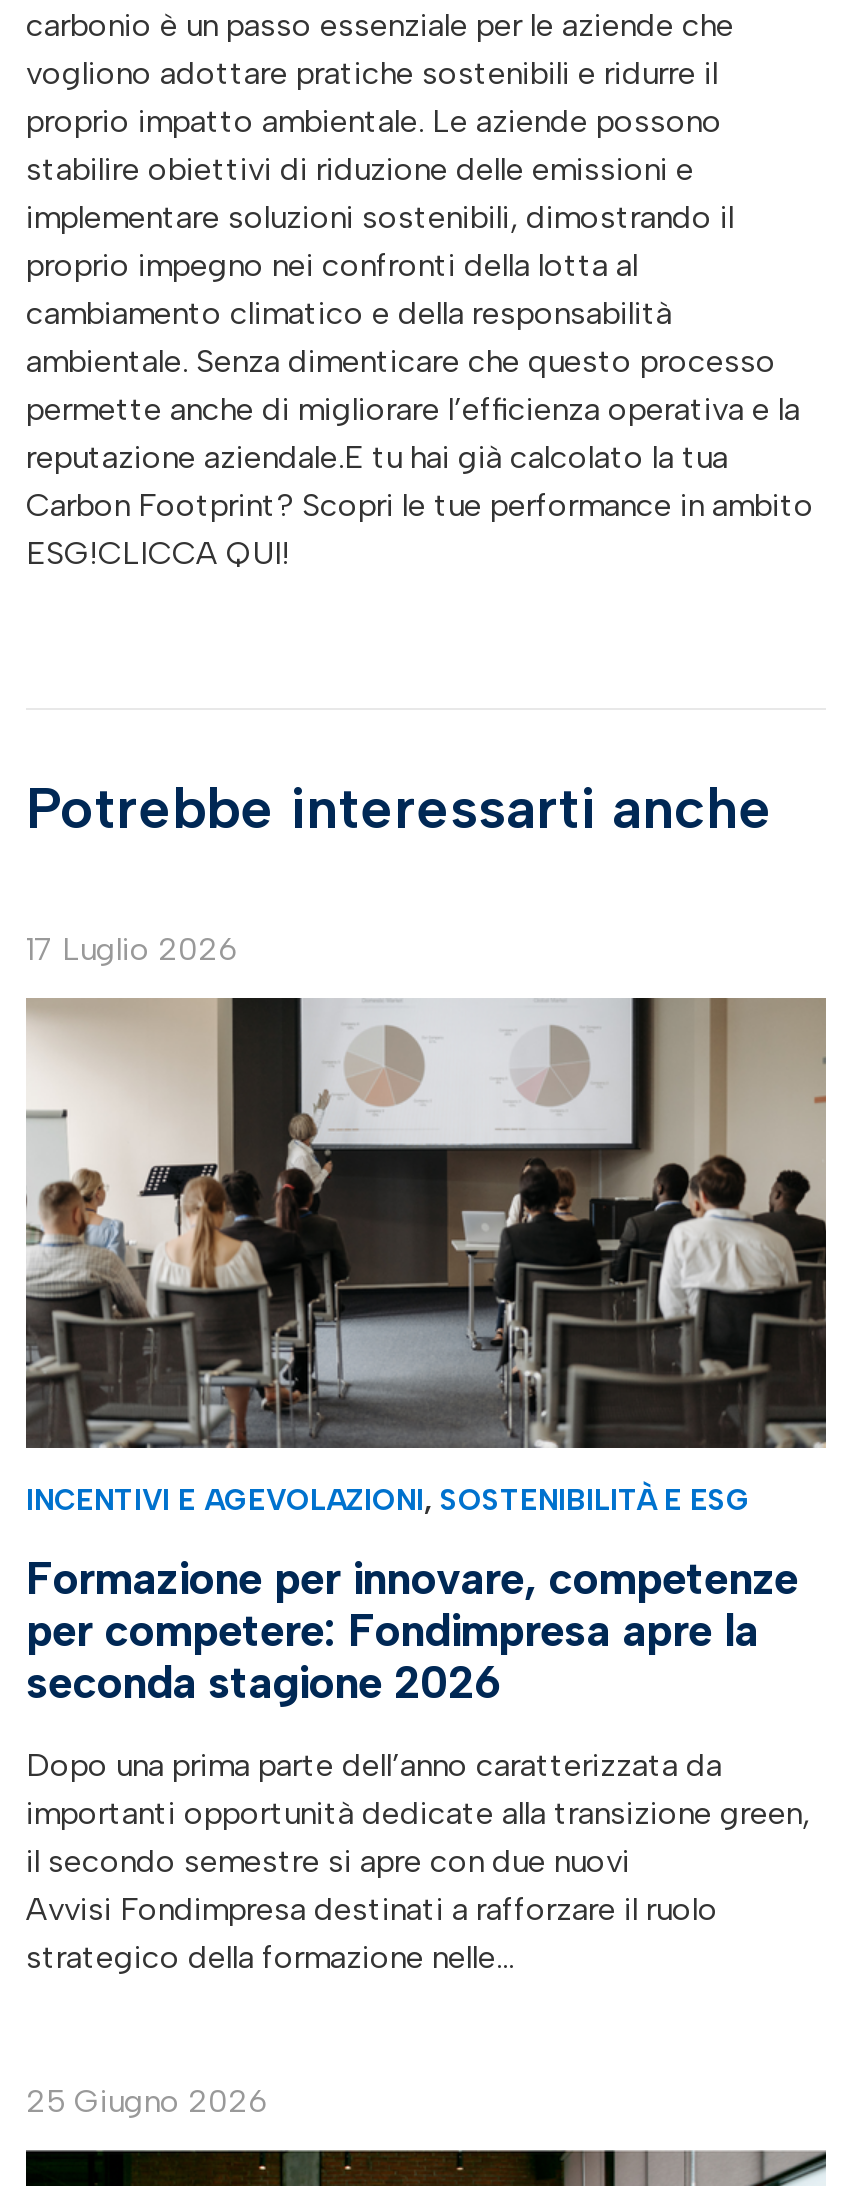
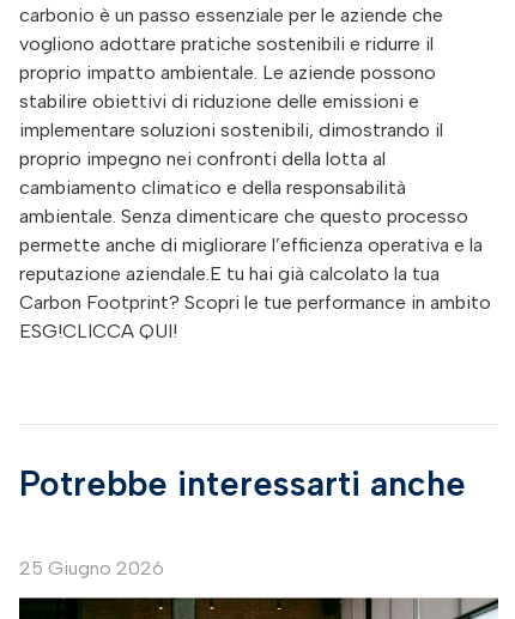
- 17 Luglio 2026

- [image]
- INCENTIVI E AGEVOLAZIONI, SOSTENIBILITÀ E ESG
- Formazione per innovare, competenze
- per competere: Fondimpresa apre la
- seconda stagione 2026
- Dopo una prima parte dell’anno caratterizzata da
- importanti opportunità dedicate alla transizione green,
- il secondo semestre si apre con due nuovi
- Avvisi Fondimpresa destinati a rafforzare il ruolo
- strategico della formazione nelle…
